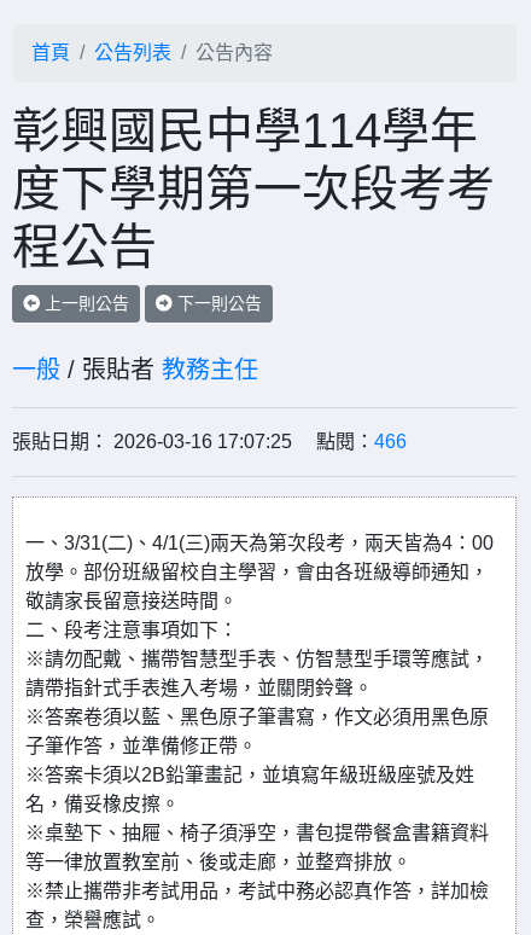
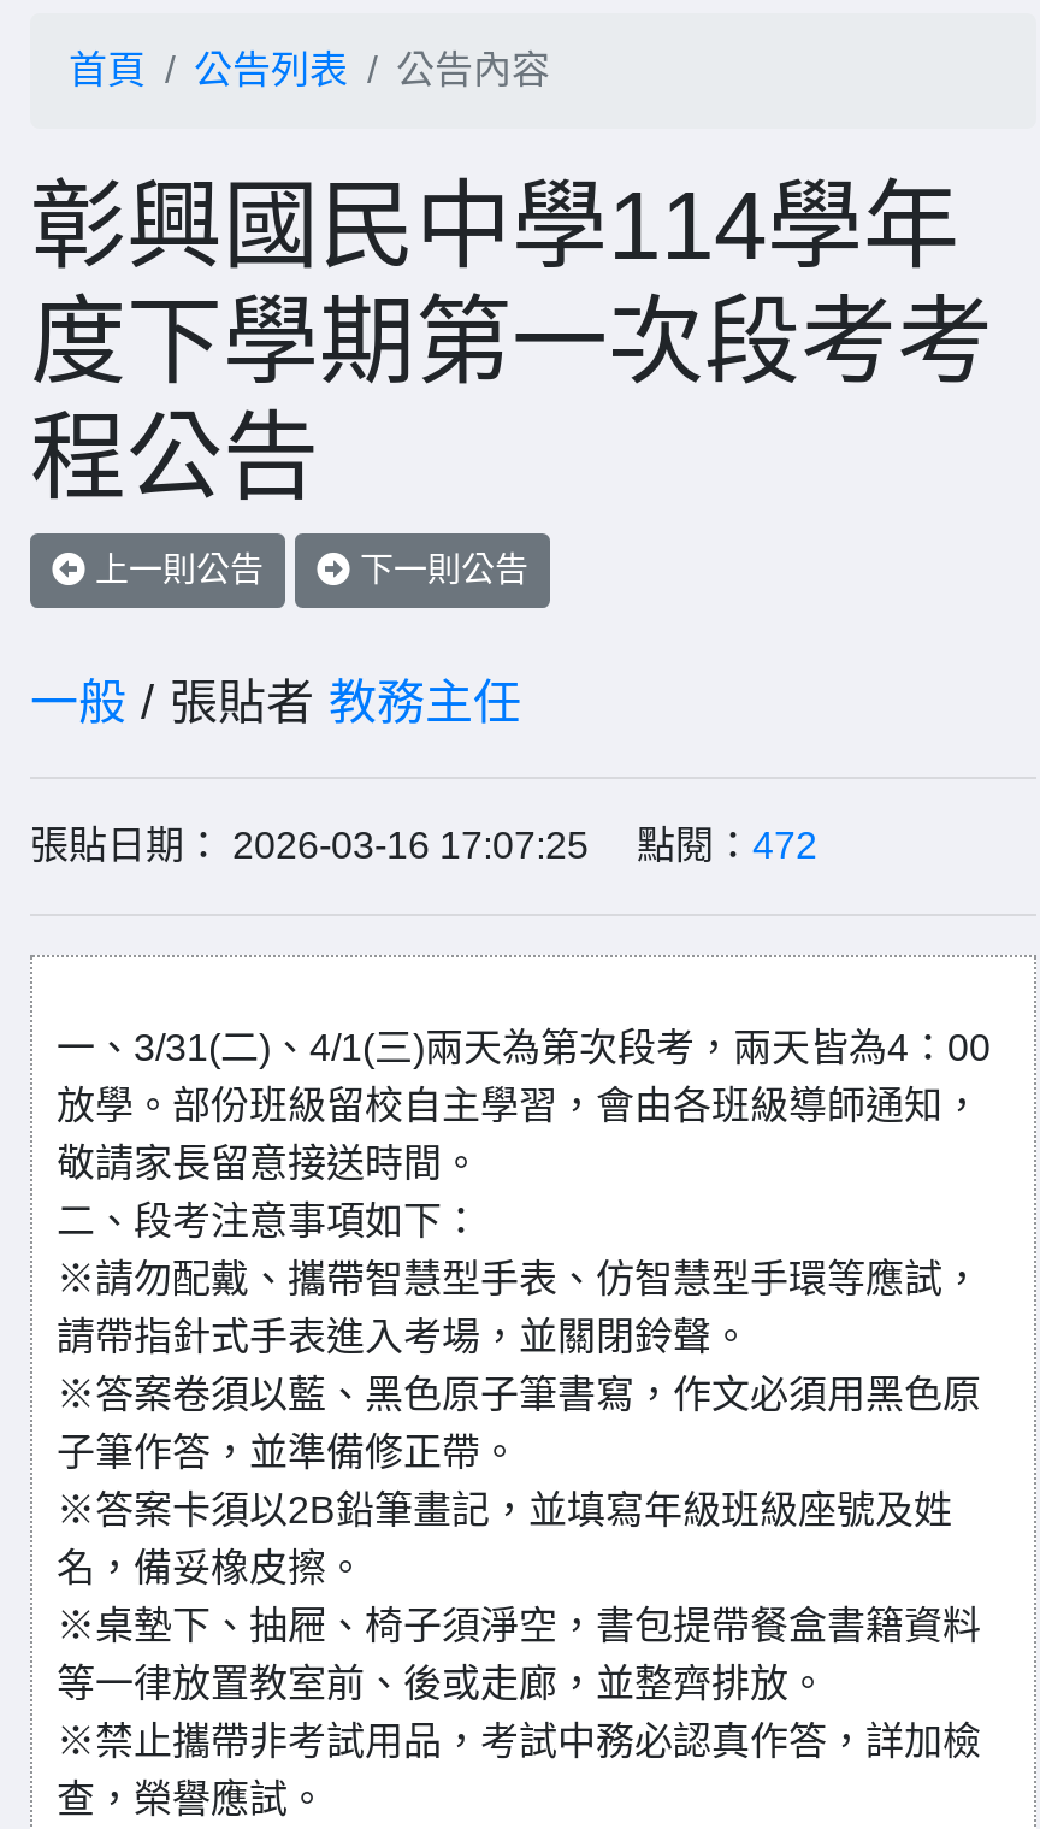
- 張貼日期： 2026-03-16 17:07:25 點閱：466
+ 張貼日期： 2026-03-16 17:07:25 點閱：472
